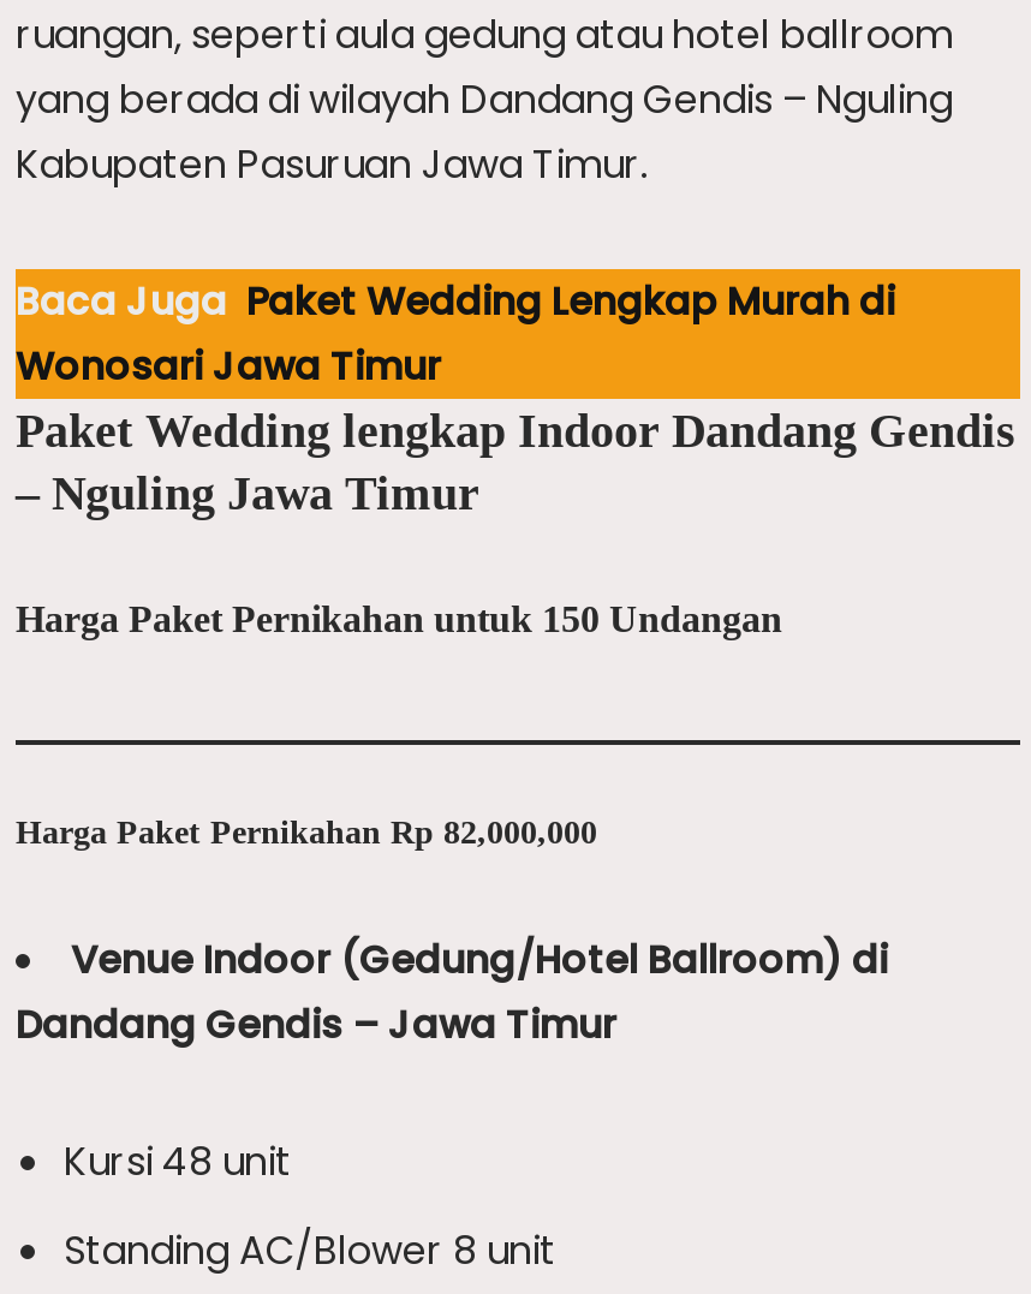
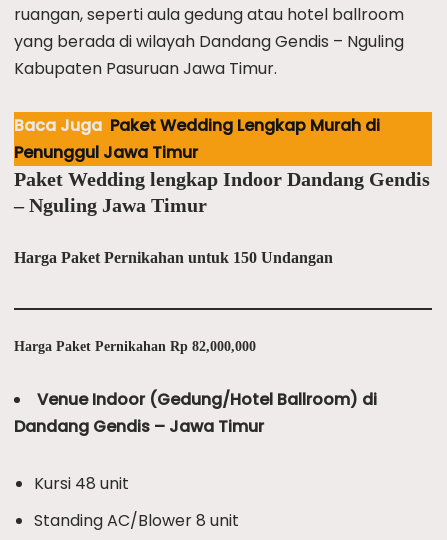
- Wonosari Jawa Timur
+ Penunggul Jawa Timur
